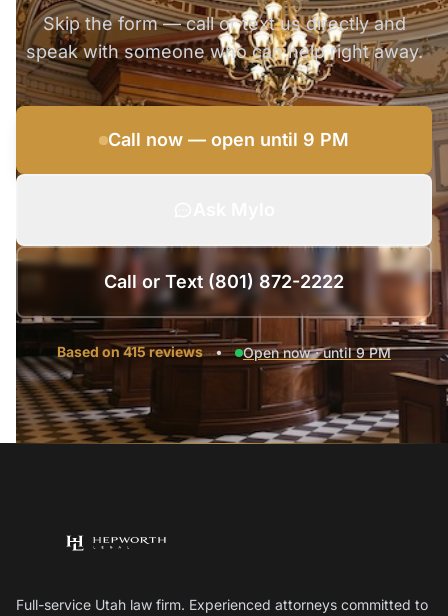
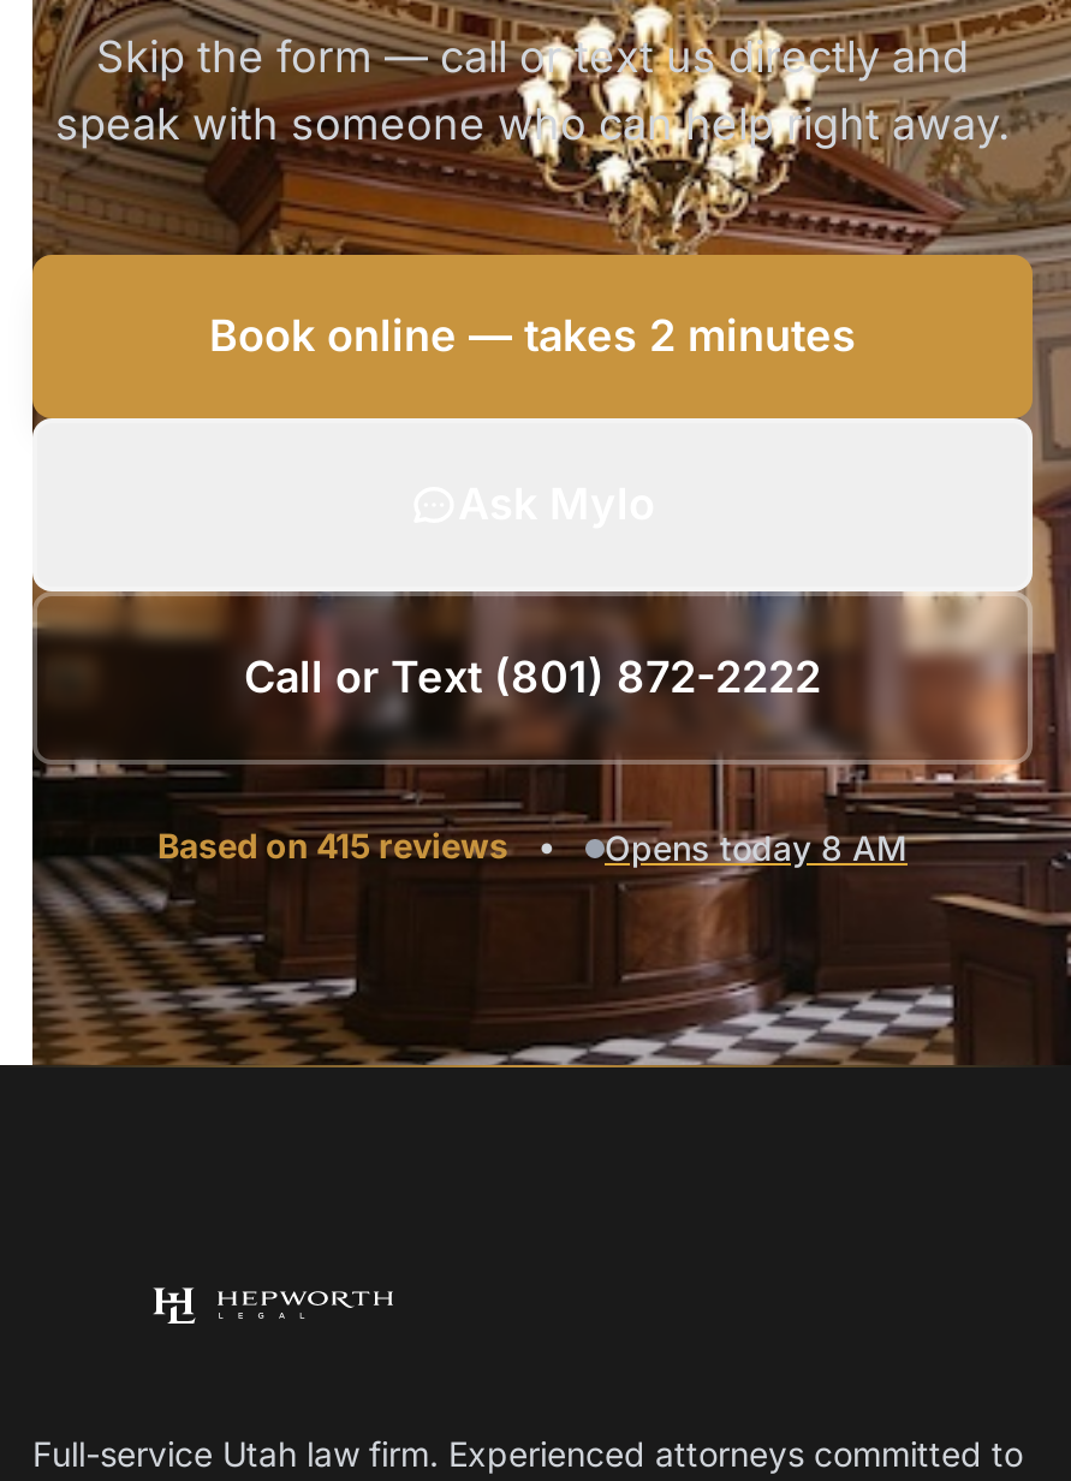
- Call now — open until 9 PM
+ Book online — takes 2 minutes

- Open now · until 9 PM
+ Opens today 8 AM
